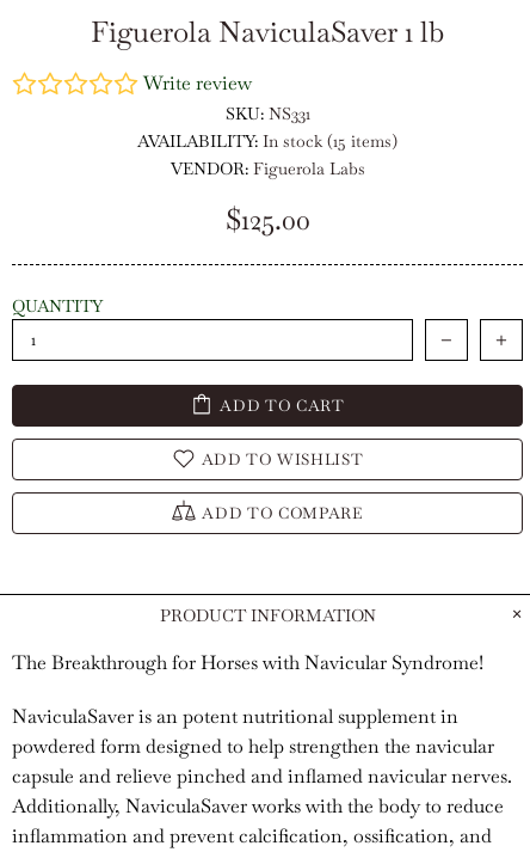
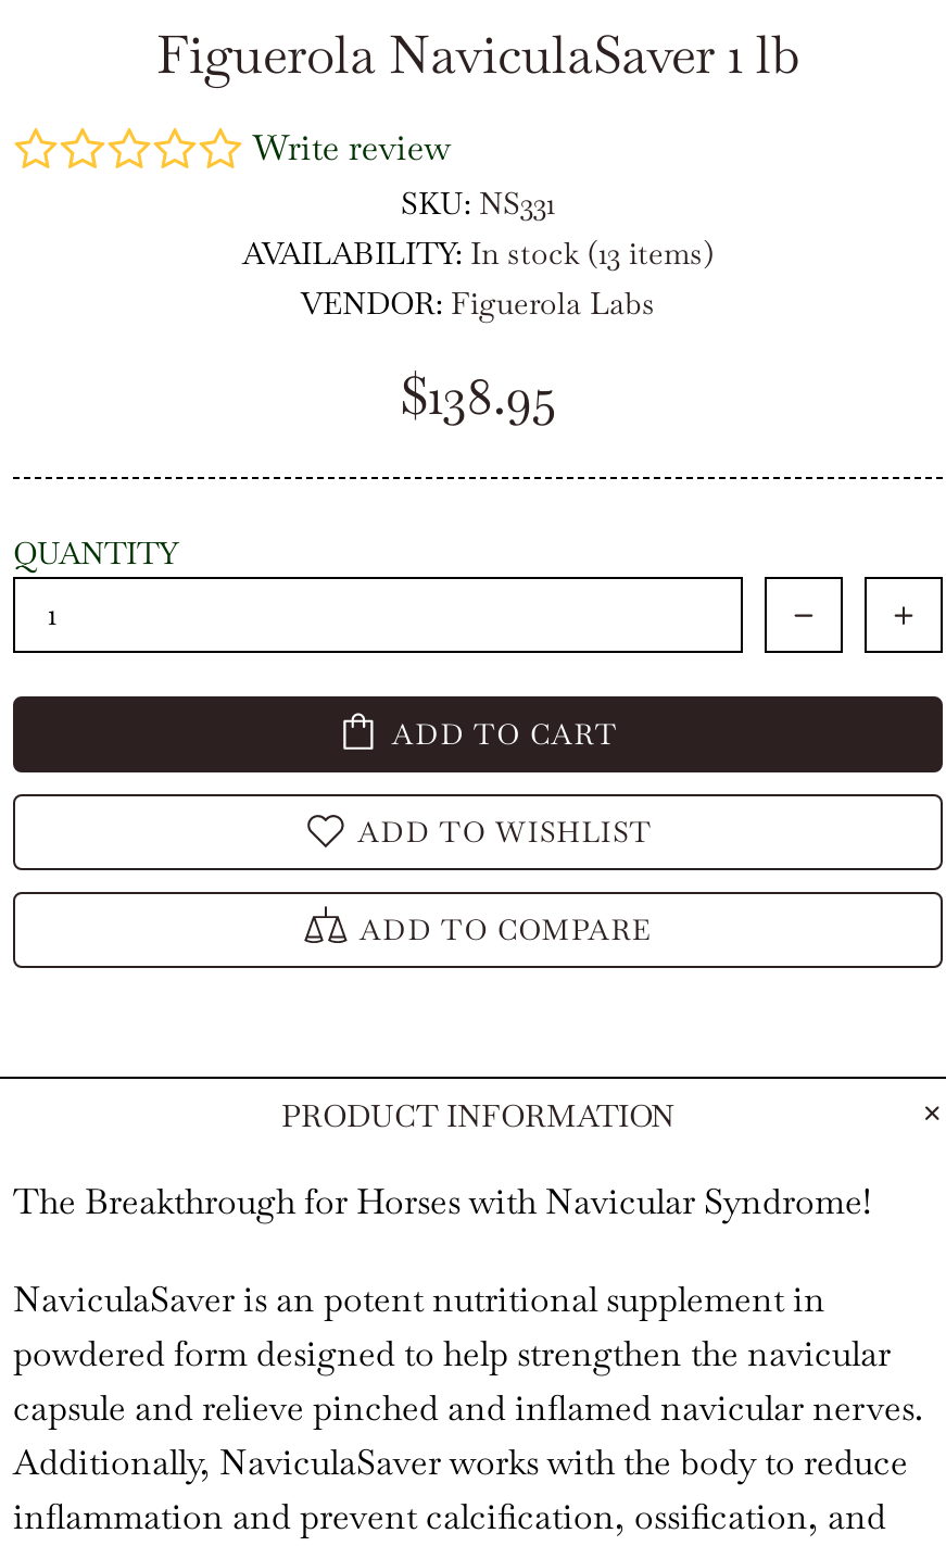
- AVAILABILITY: In stock (15 items)
+ AVAILABILITY: In stock (13 items)

- $125.00
+ $138.95
